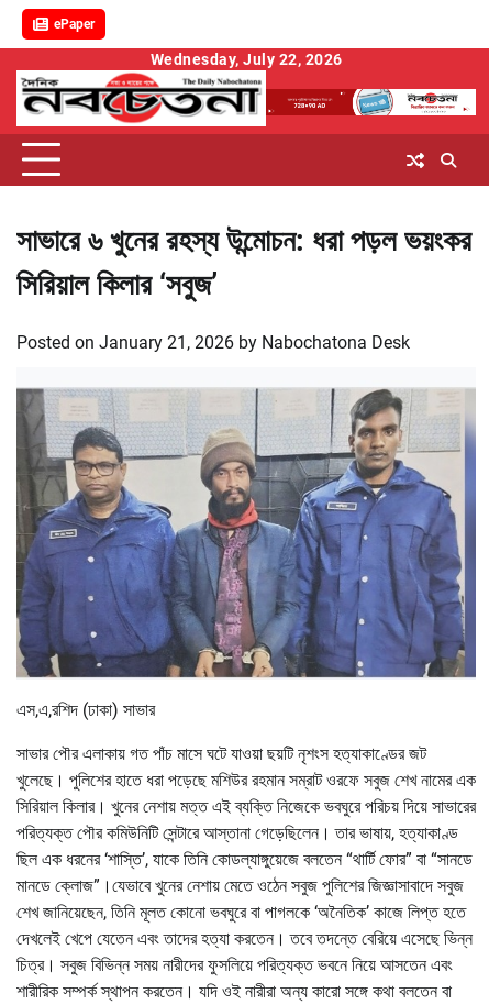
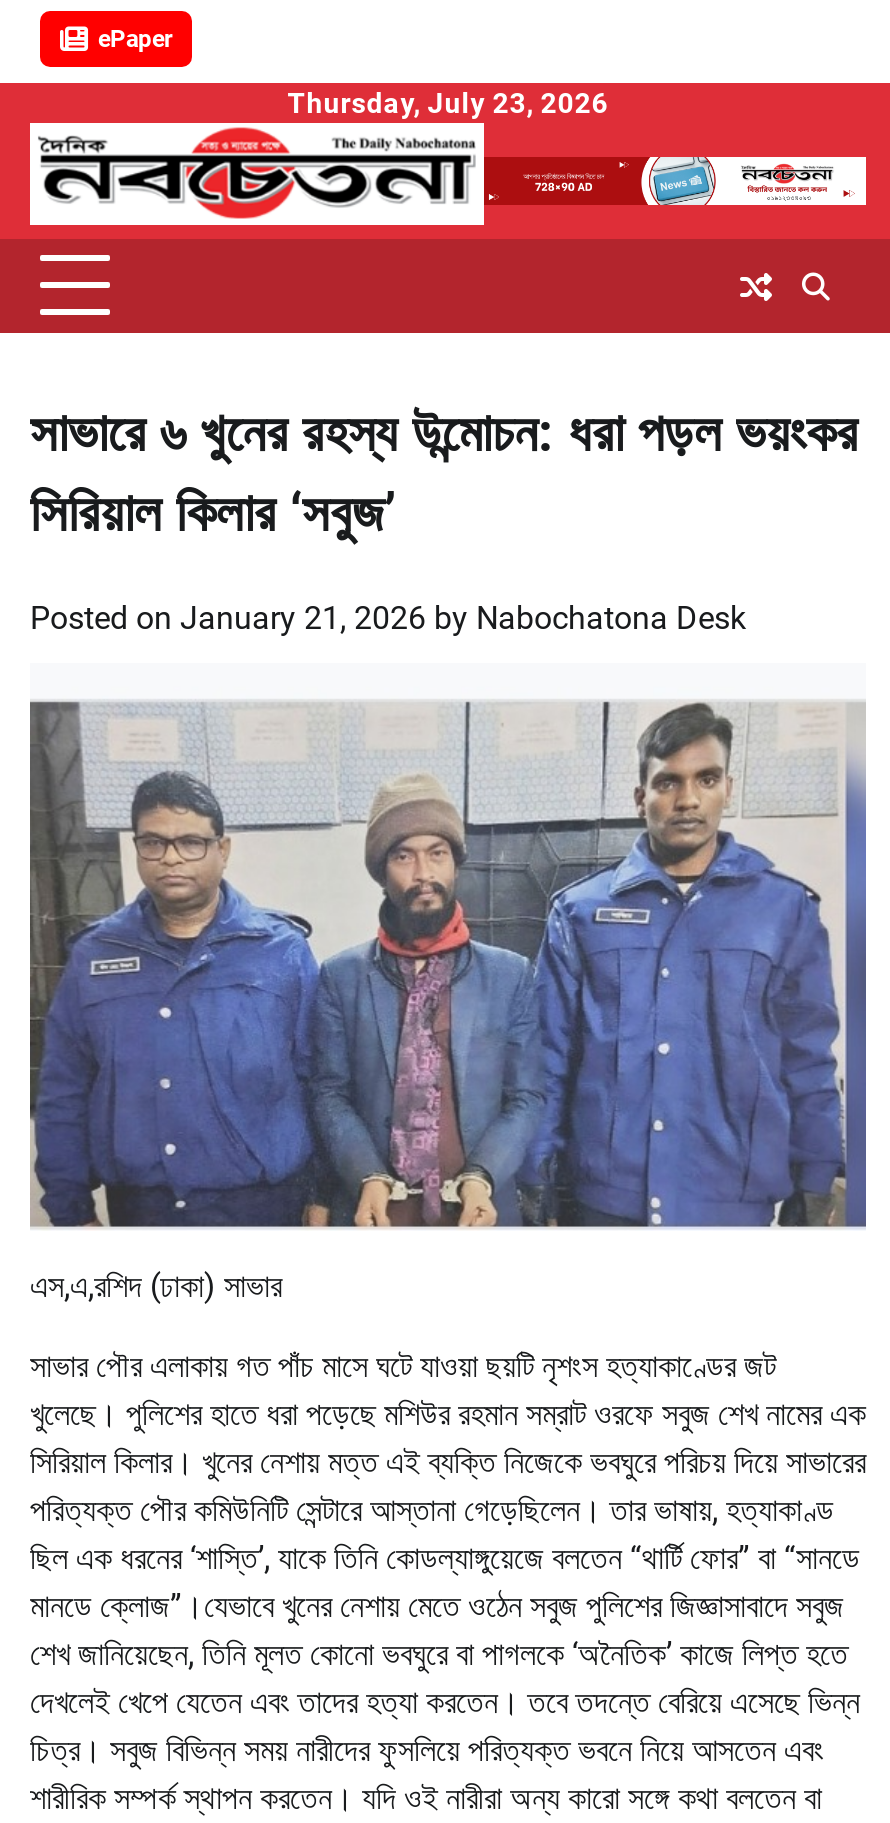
- Wednesday, July 22, 2026
+ Thursday, July 23, 2026
